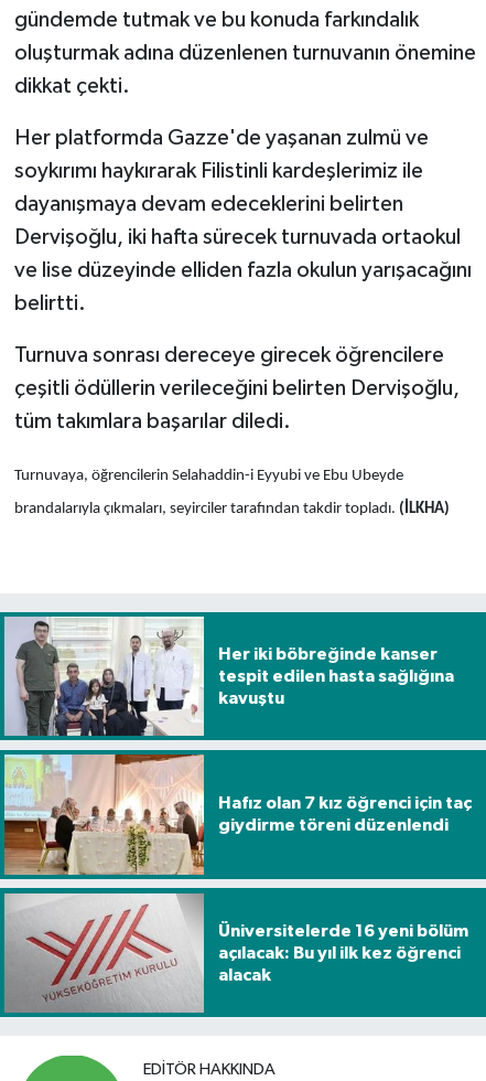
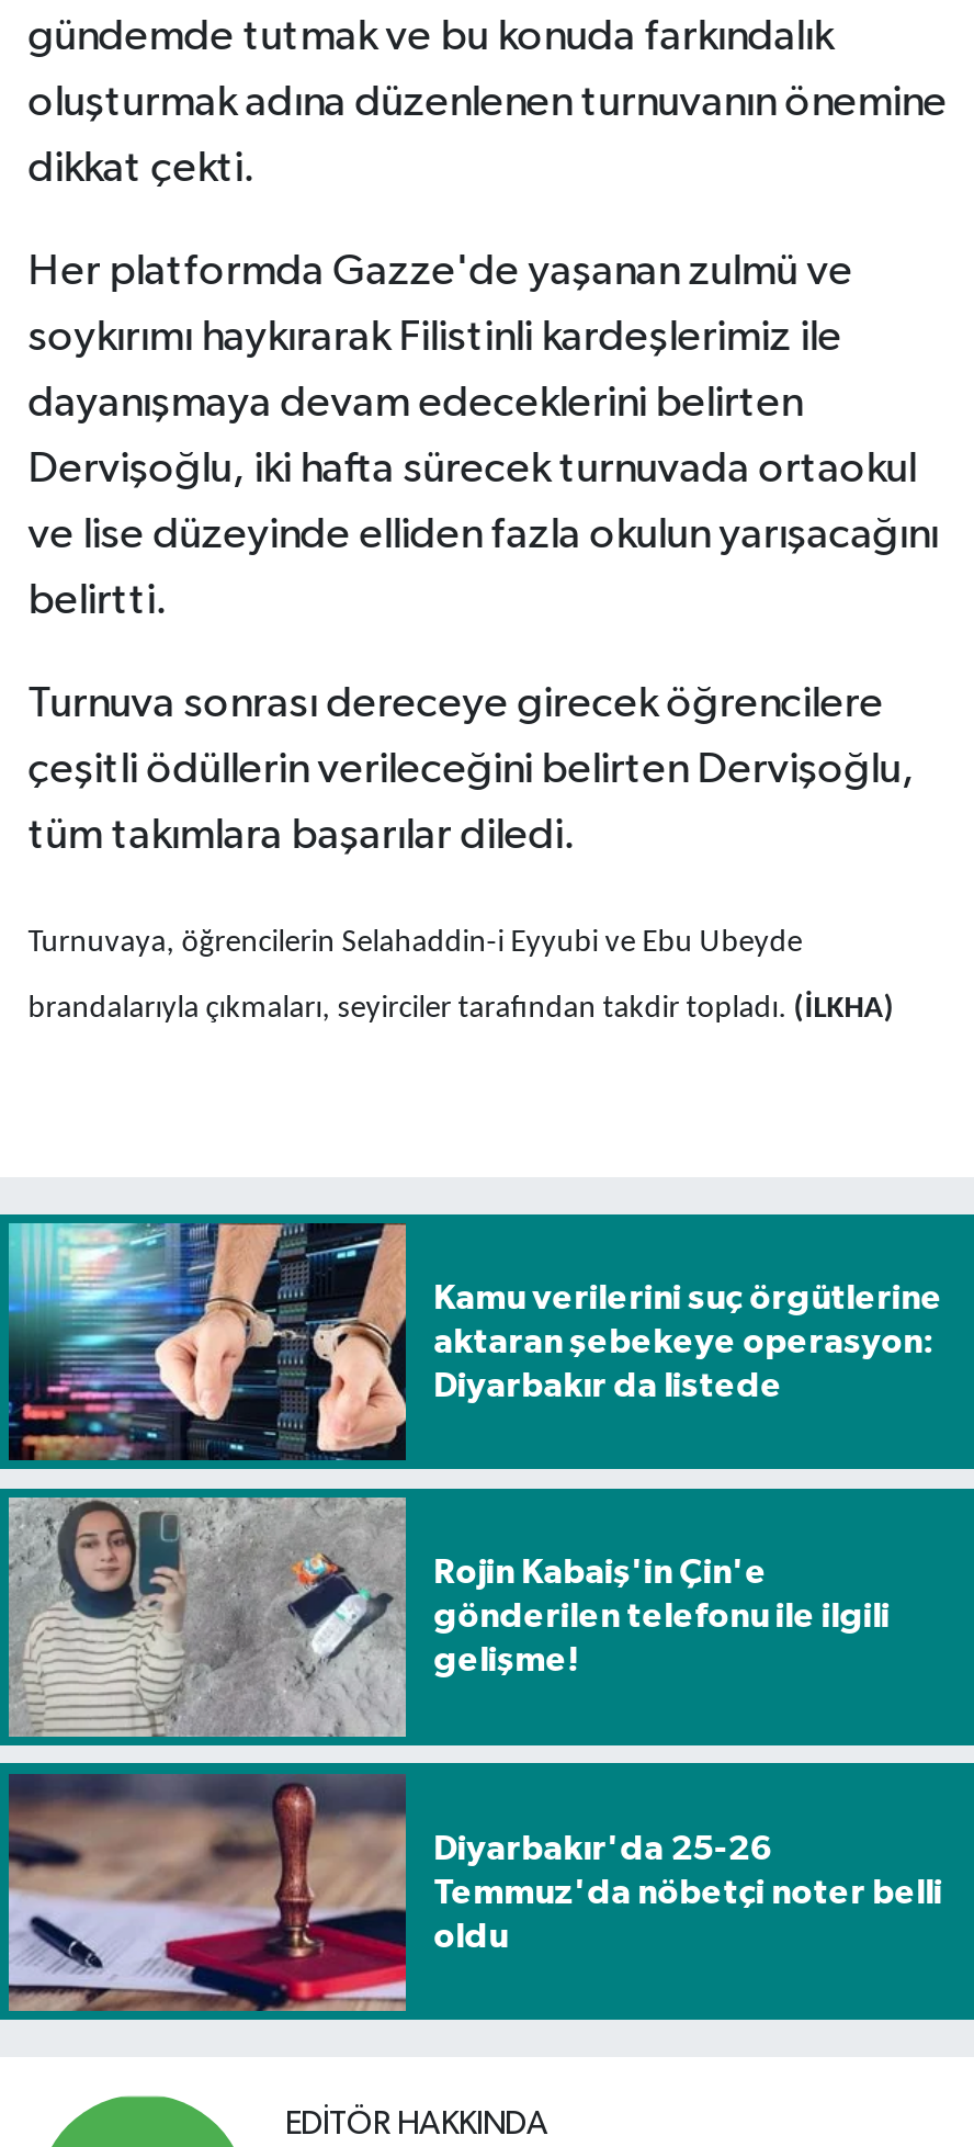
- [image]
- Her iki böbreğinde kanser
- tespit edilen hasta sağlığına
- kavuştu
+ [image]
+ Kamu verilerini suç örgütlerine
+ aktaran şebekeye operasyon:
+ Diyarbakır da listede

- [image]
- Hafız olan 7 kız öğrenci için taç
- giydirme töreni düzenlendi
+ [image]
+ Rojin Kabaiş'in Çin'e
+ gönderilen telefonu ile ilgili
+ gelişme!

- [image]
- Üniversitelerde 16 yeni bölüm
- açılacak: Bu yıl ilk kez öğrenci
- alacak
+ [image]
+ Diyarbakır'da 25-26
+ Temmuz'da nöbetçi noter belli
+ oldu
